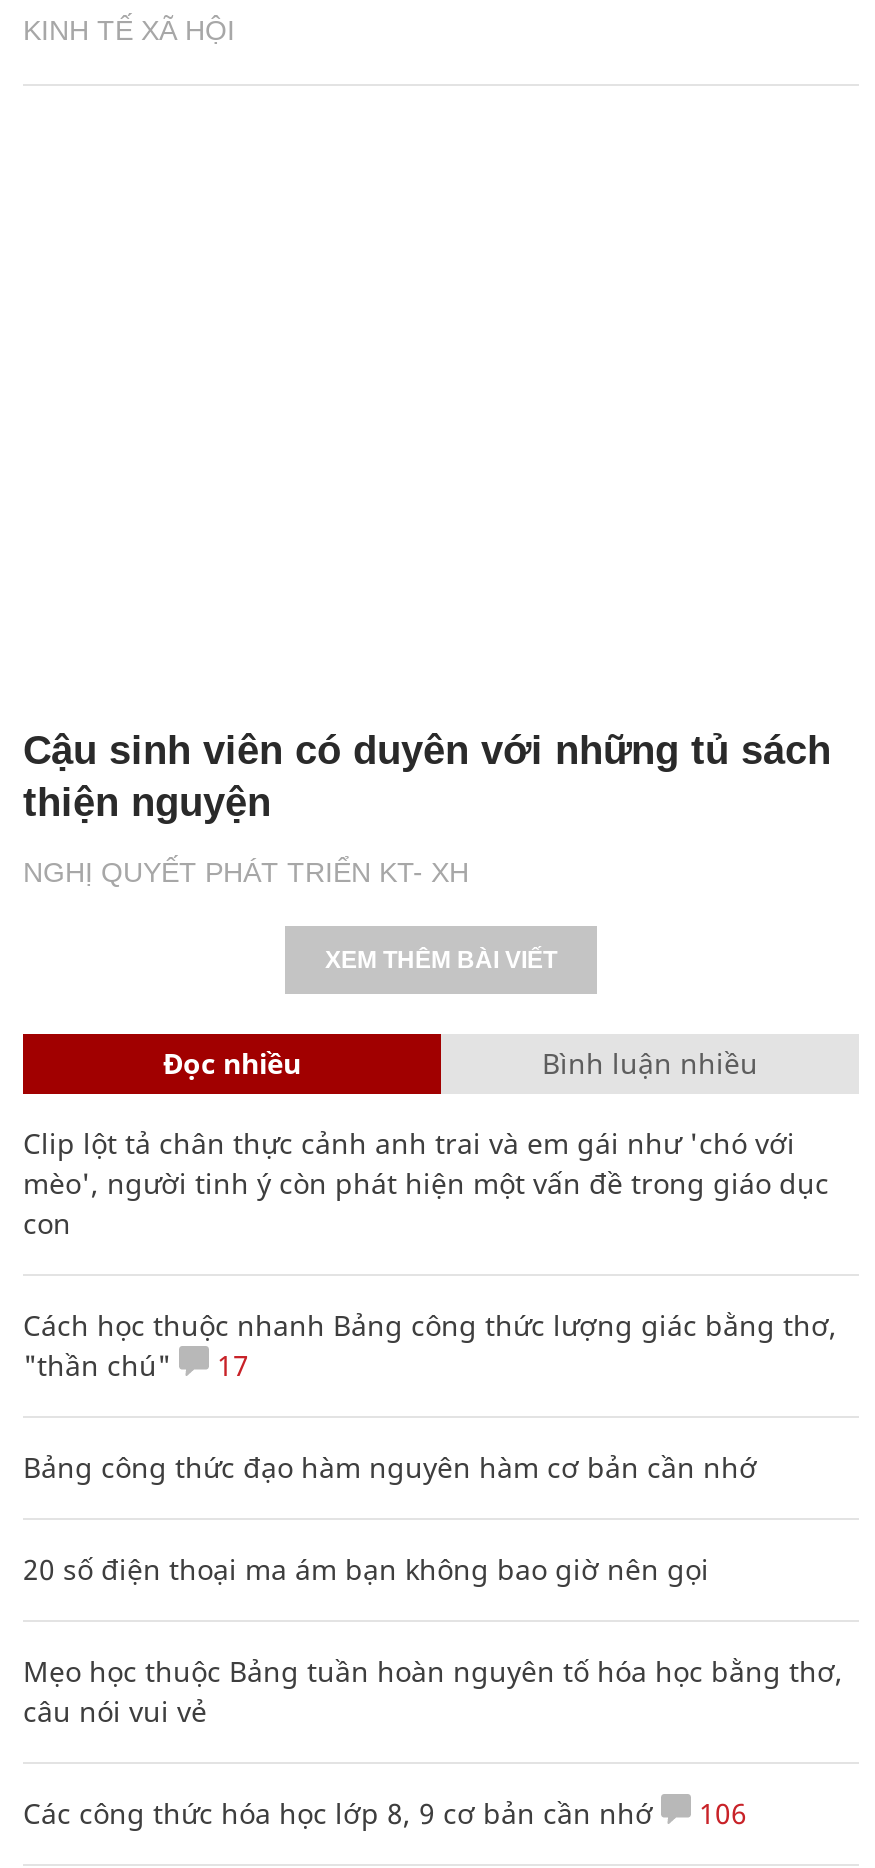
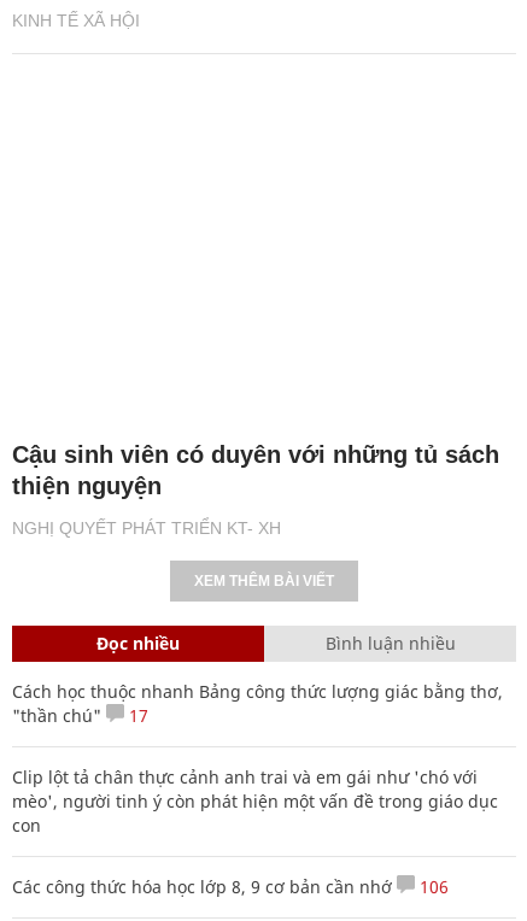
moved down: Clip lột tả chân thực cảnh anh trai và em gái như 'chó với | mèo', người tinh ý còn phát hiện một vấn đề trong giáo dục | con

- Bảng công thức đạo hàm nguyên hàm cơ bản cần nhớ
- 20 số điện thoại ma ám bạn không bao giờ nên gọi
- Mẹo học thuộc Bảng tuần hoàn nguyên tố hóa học bằng thơ,
- câu nói vui vẻ
